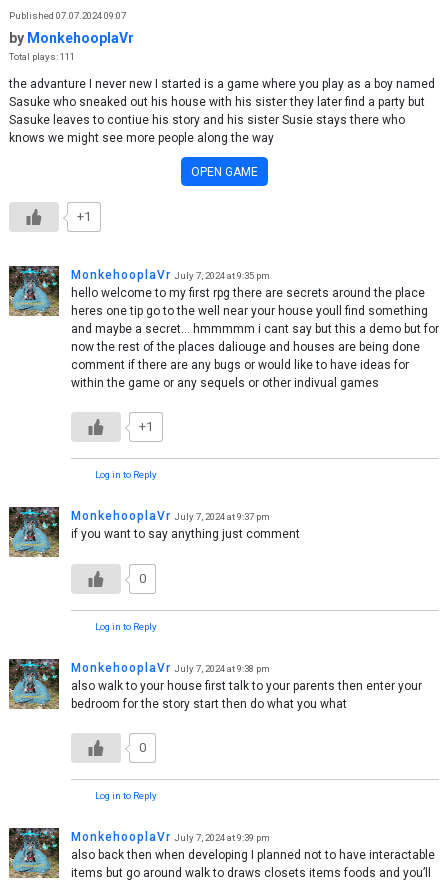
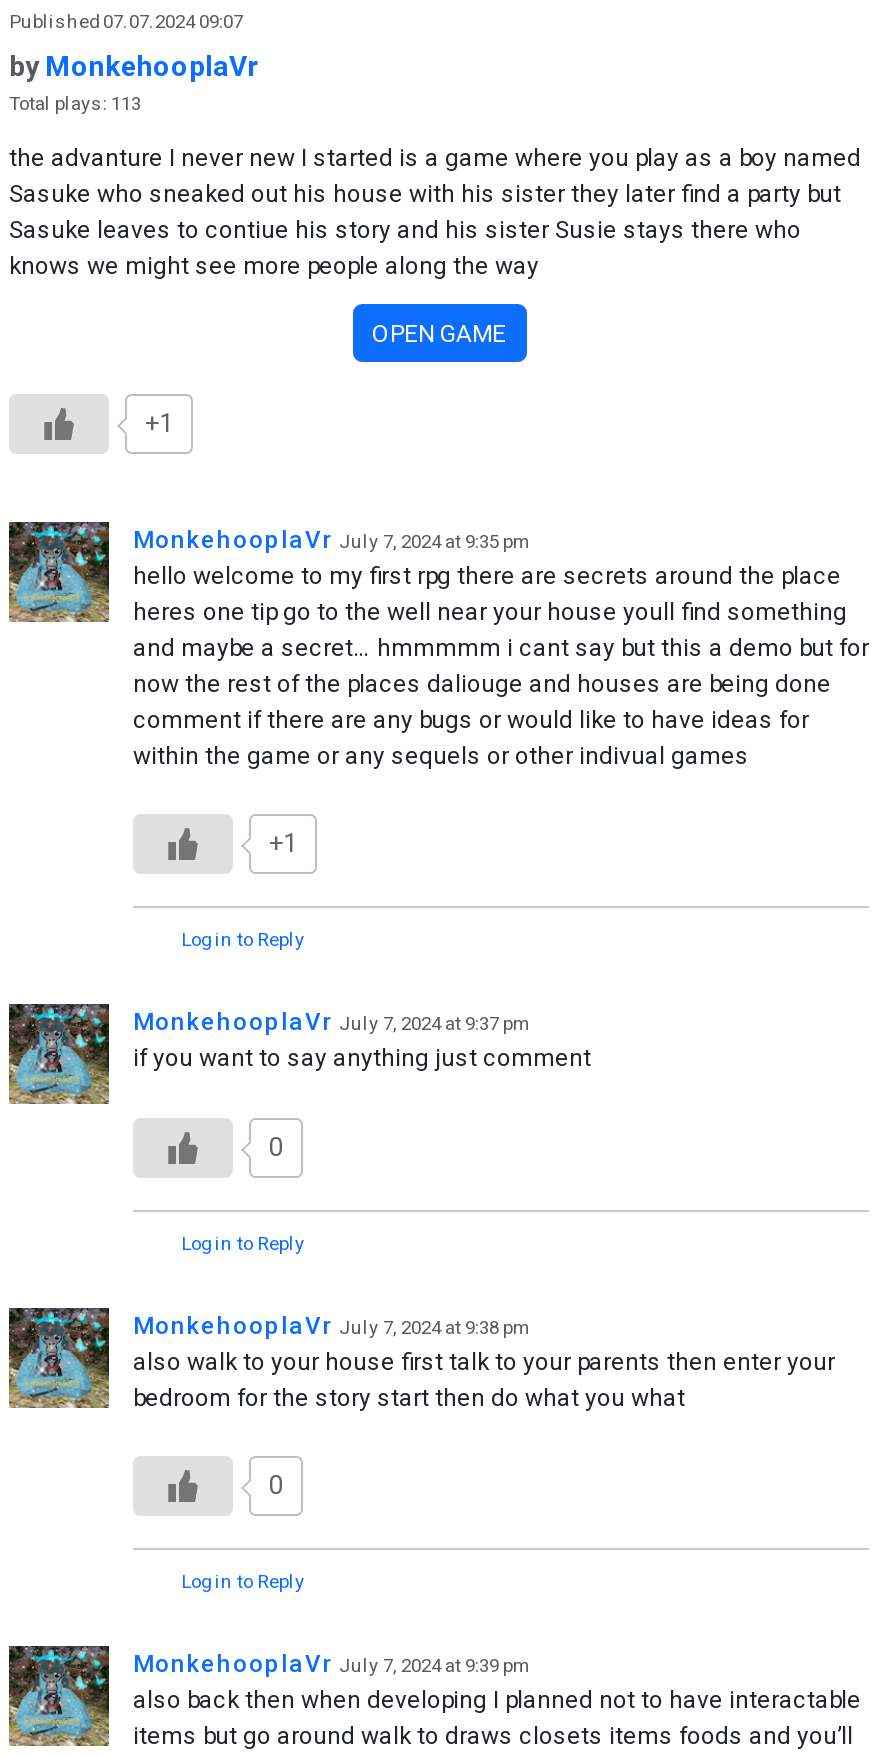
- Total plays: 111
+ Total plays: 113
